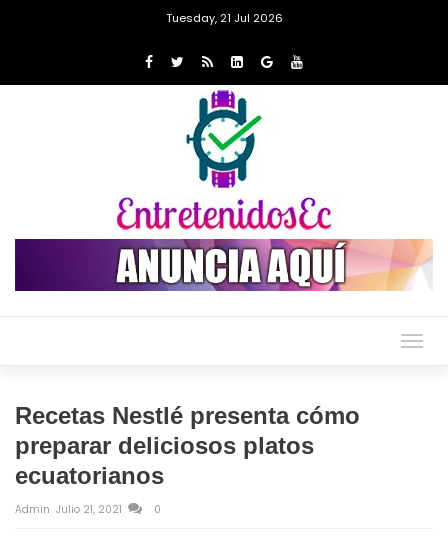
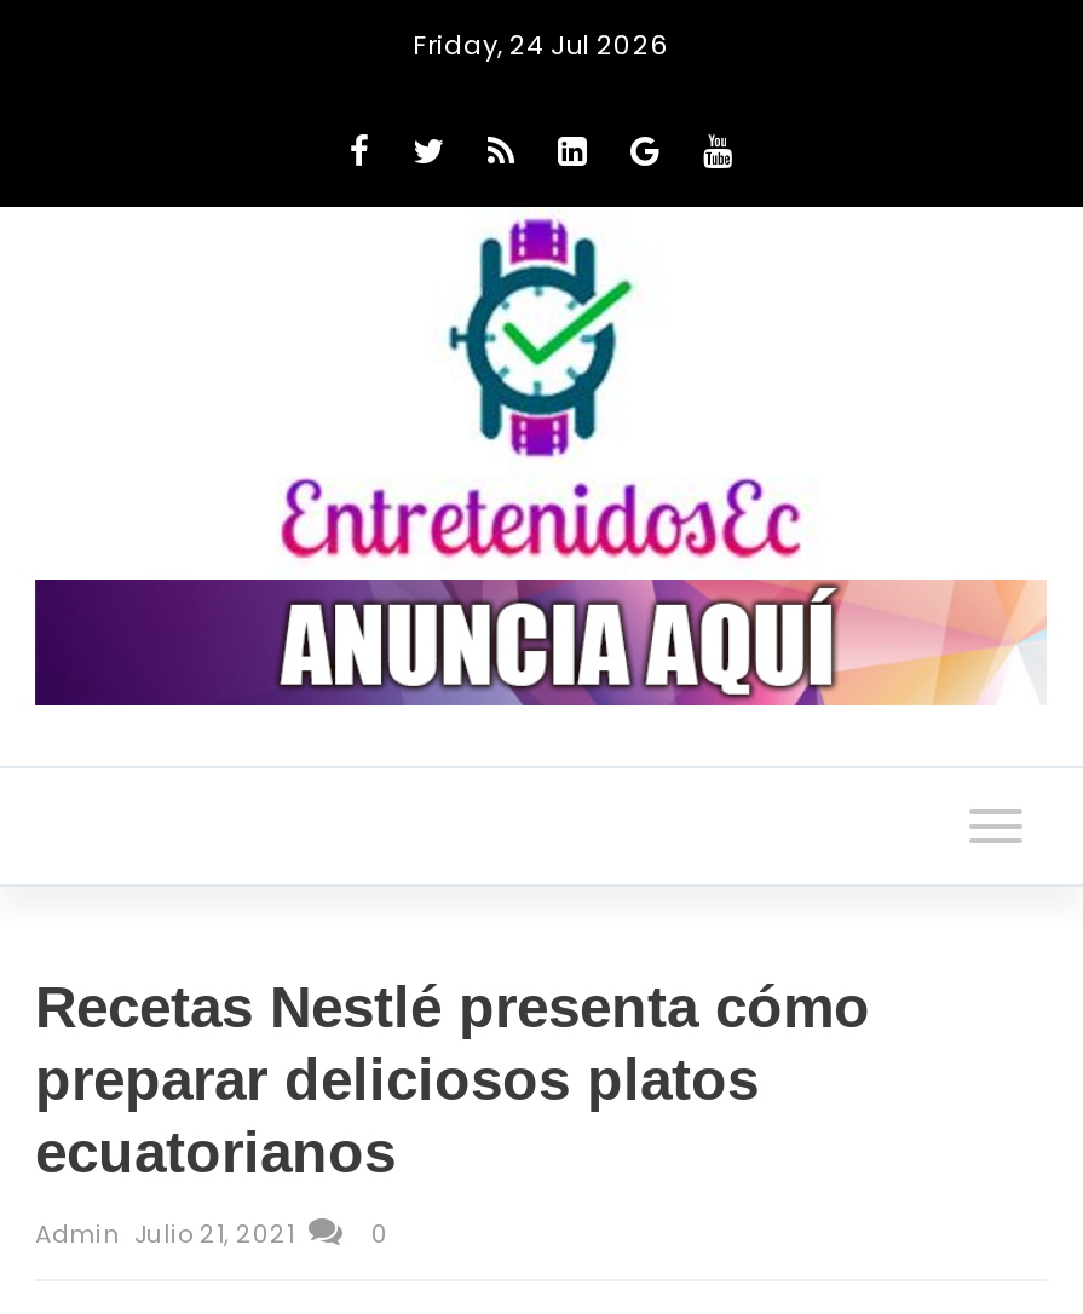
- Tuesday, 21 Jul 2026
+ Friday, 24 Jul 2026
